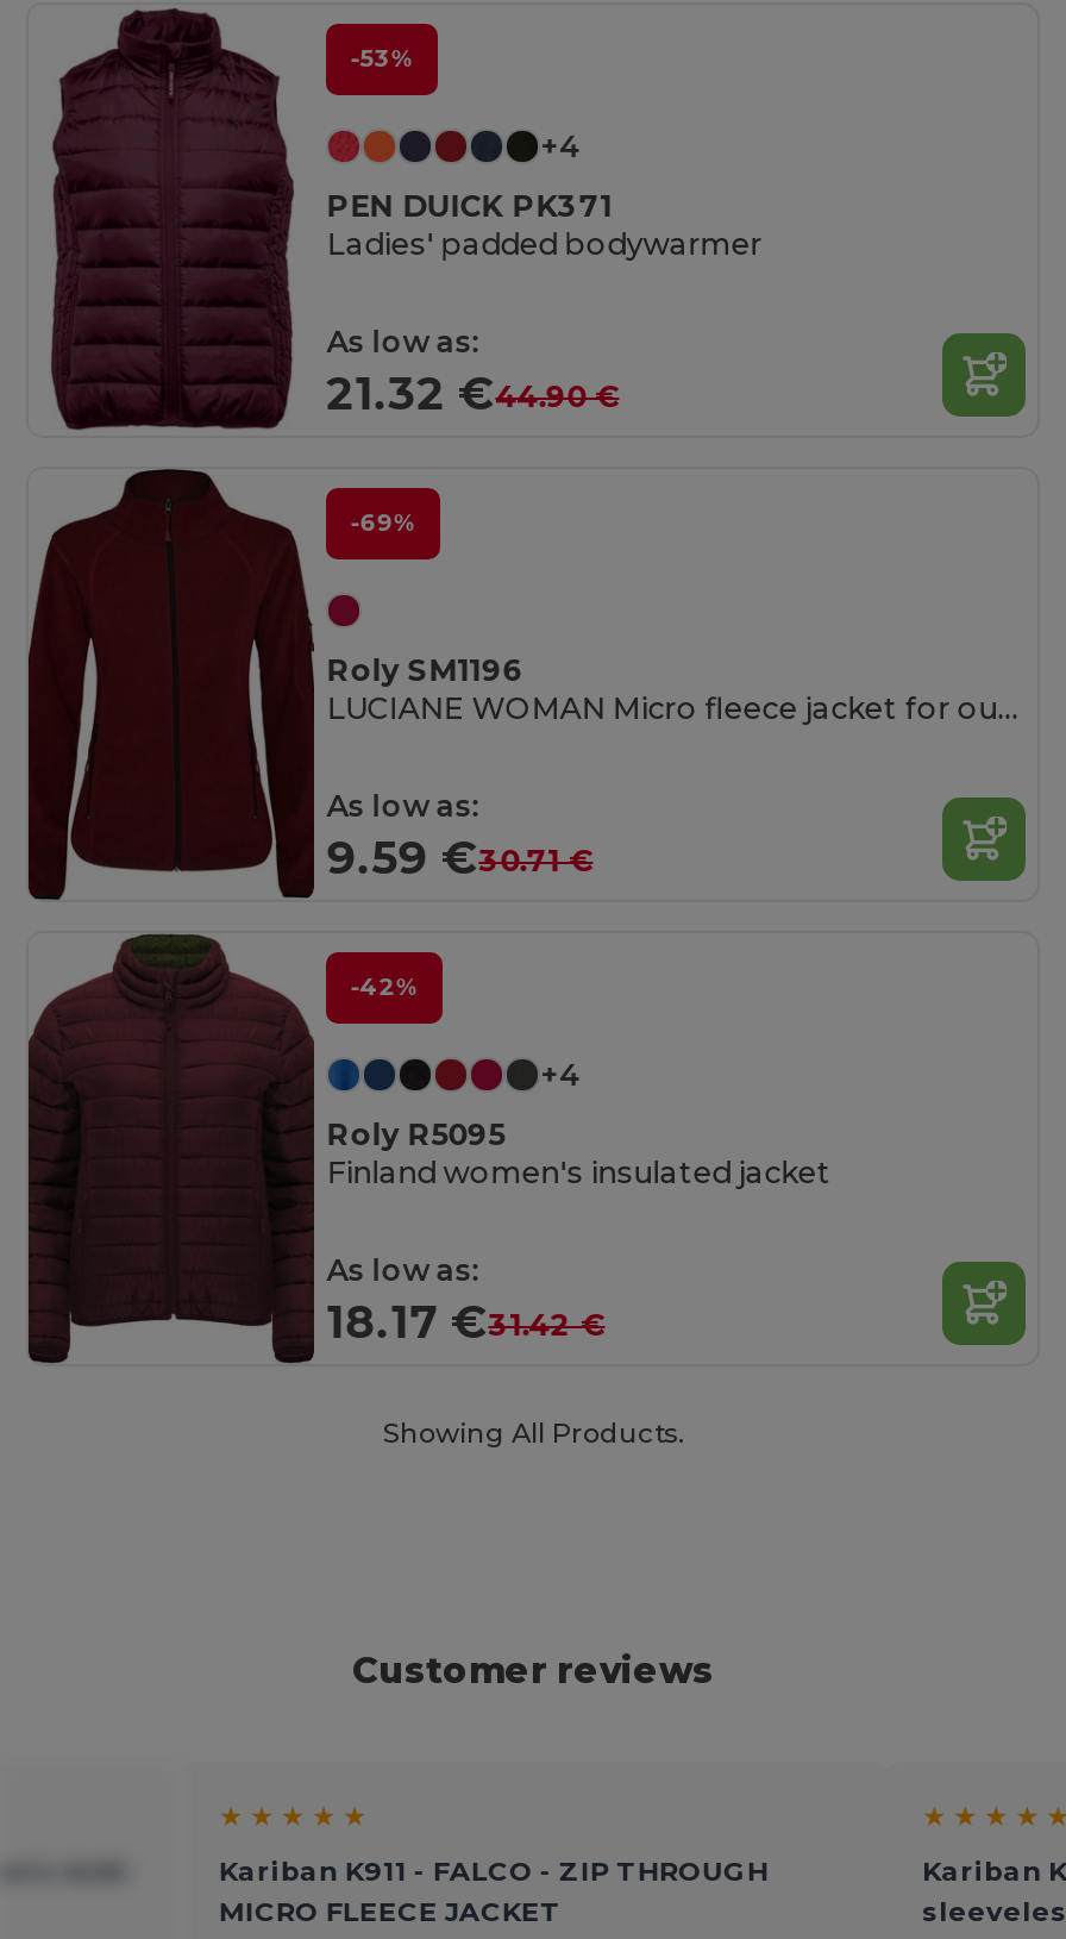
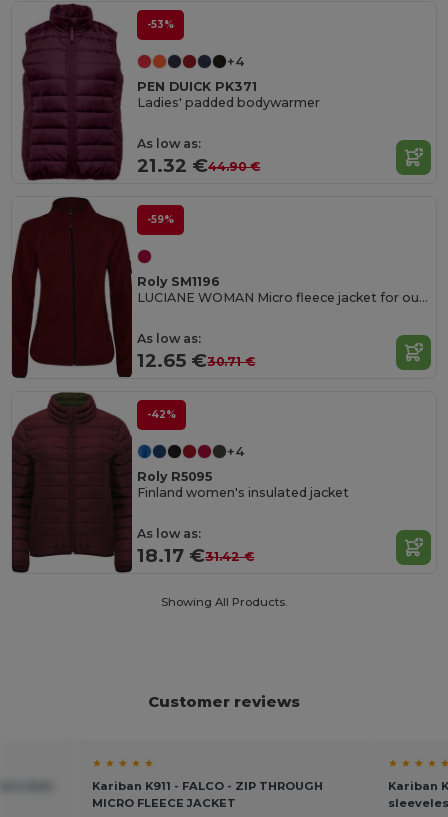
- -69%
+ -59%

- 9.59 €30.71 €
+ 12.65 €30.71 €
